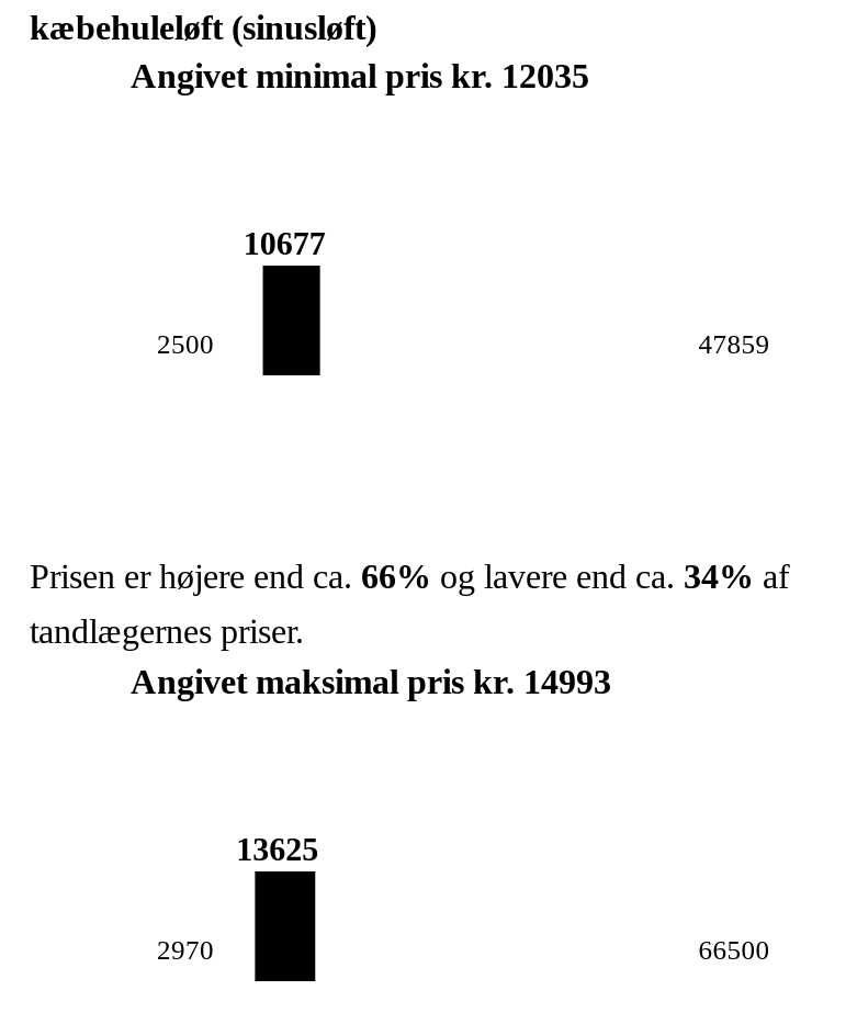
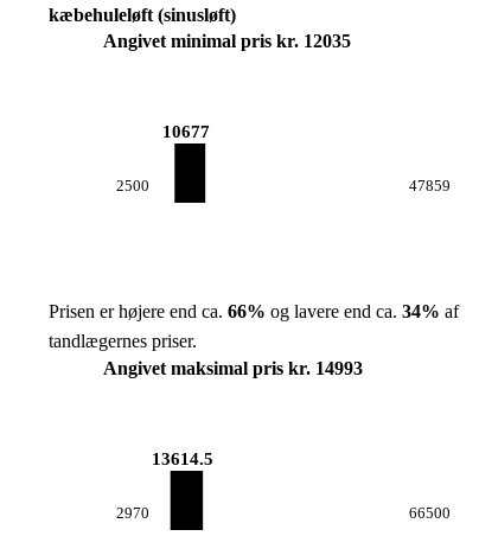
- 13625
+ 13614.5
